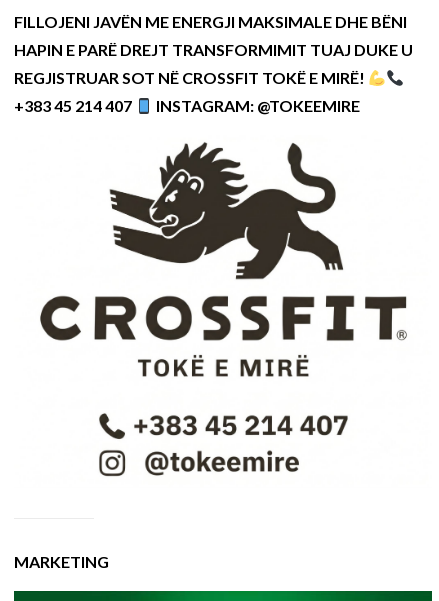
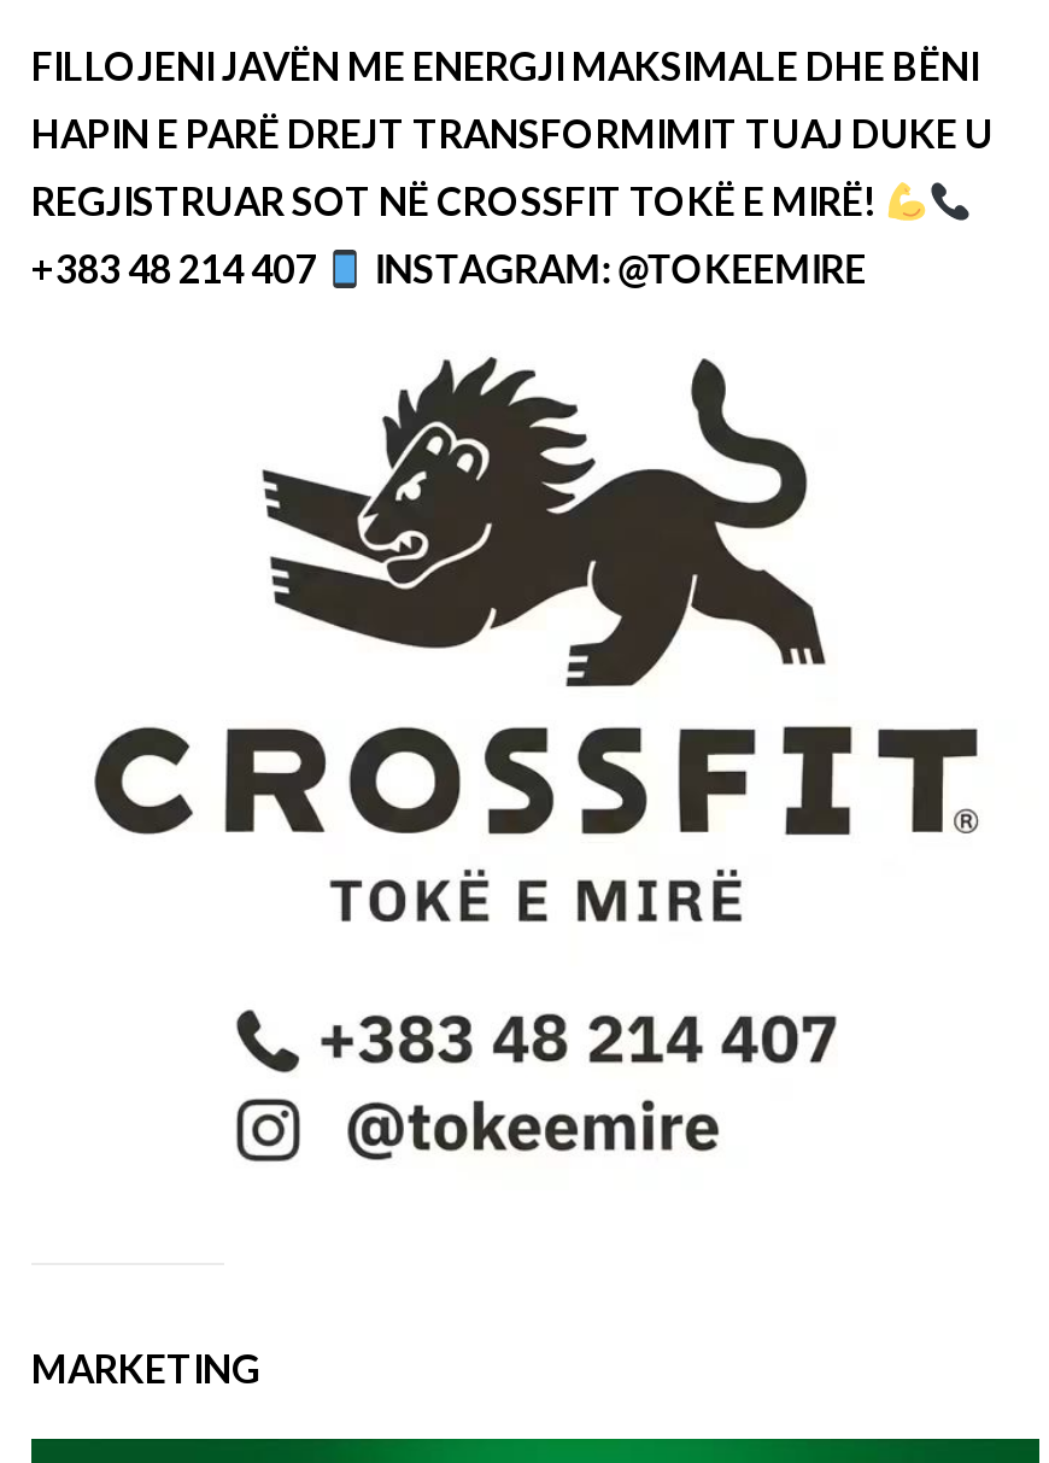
- +383 45 214 407 INSTAGRAM: @TOKEEMIRE
+ +383 48 214 407 INSTAGRAM: @TOKEEMIRE
